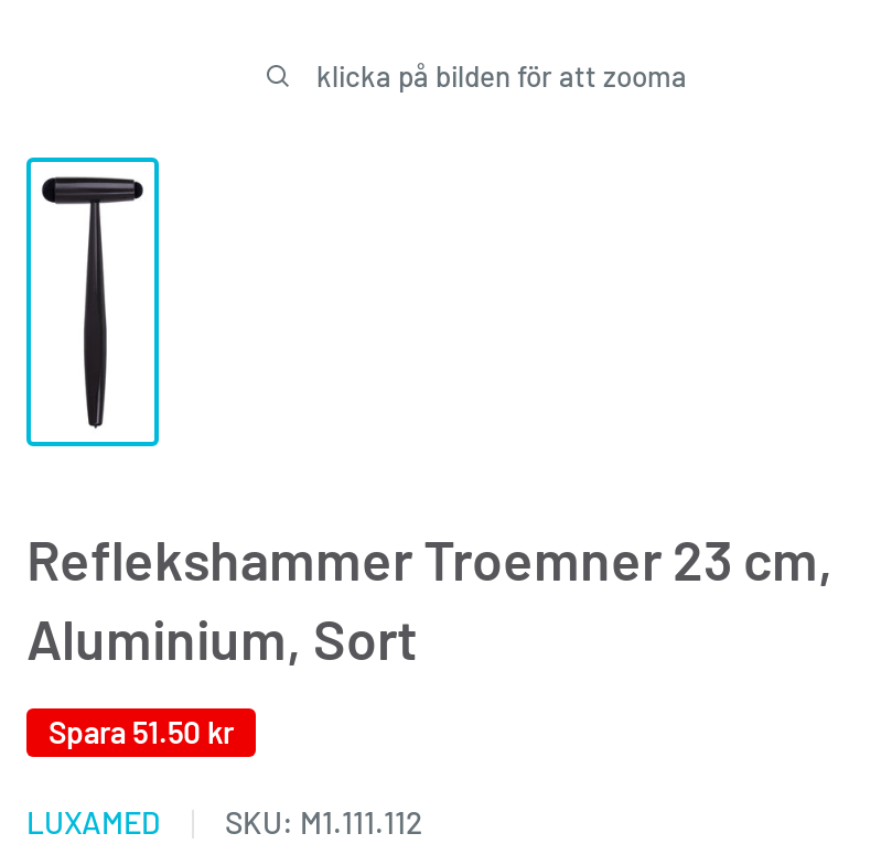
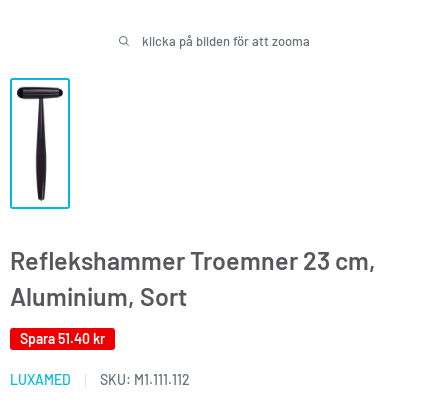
- Spara 51.50 kr
+ Spara 51.40 kr
